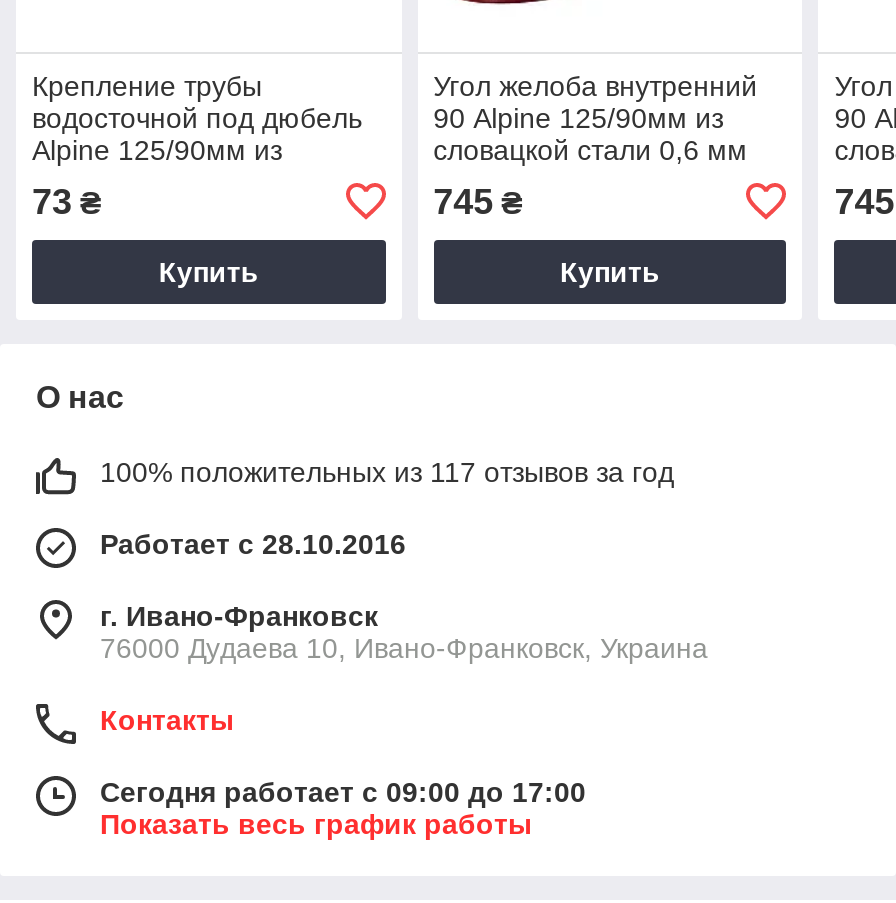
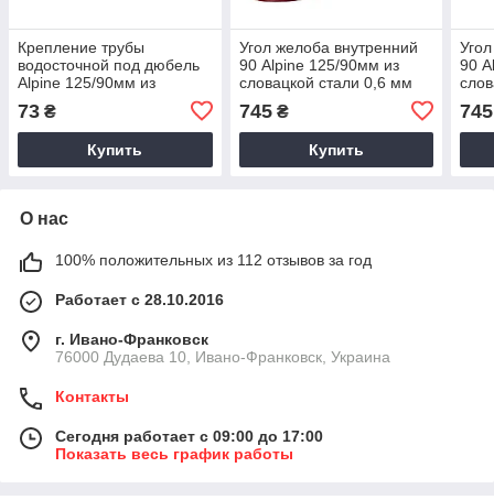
- 100% положительных из 117 отзывов за год
+ 100% положительных из 112 отзывов за год
